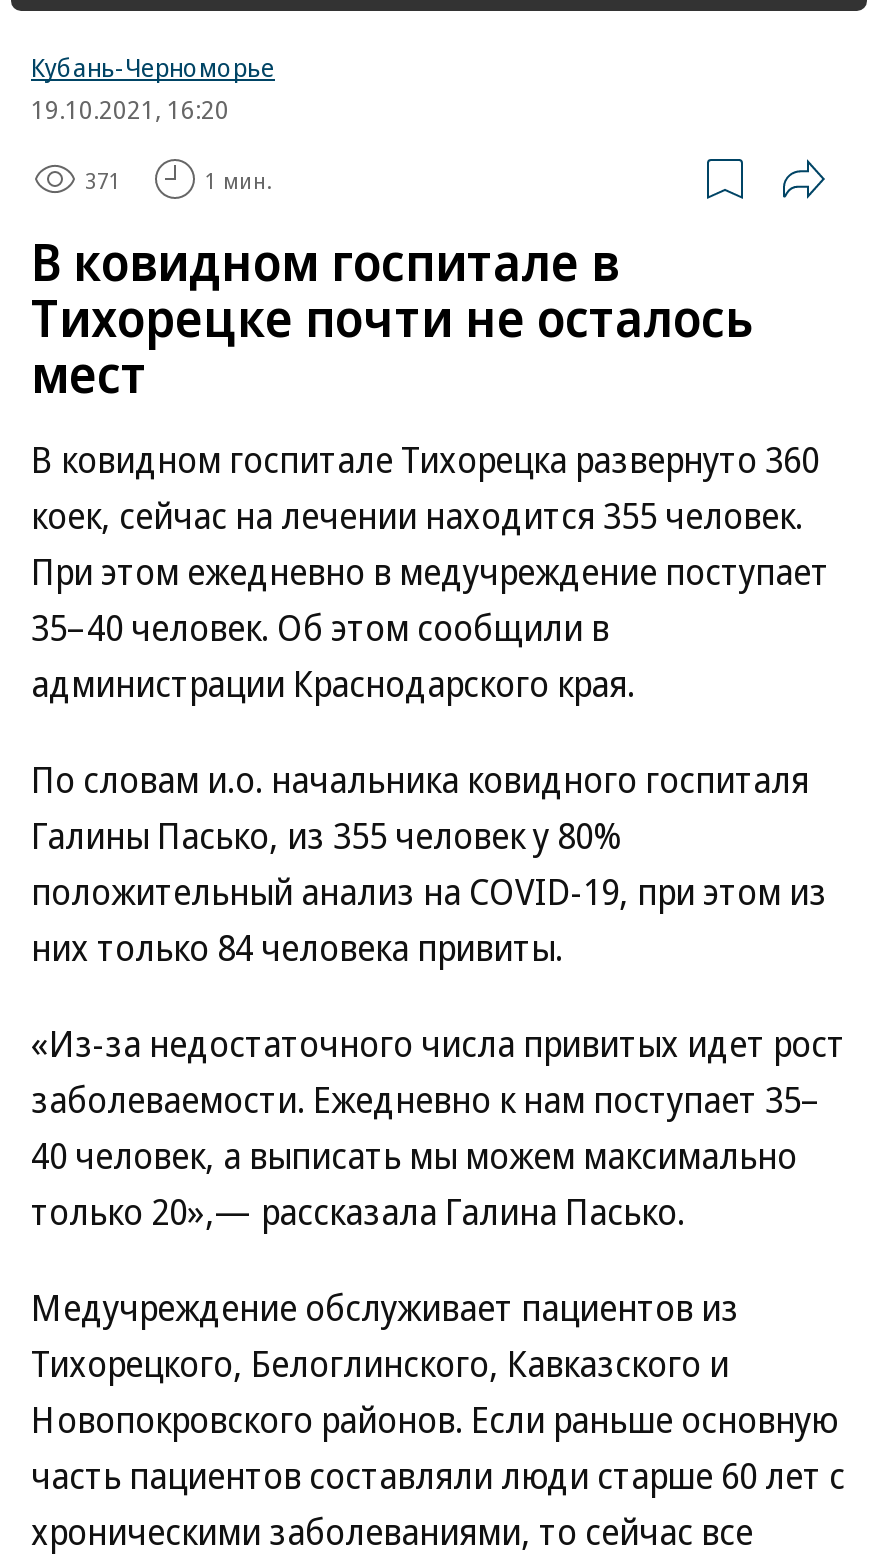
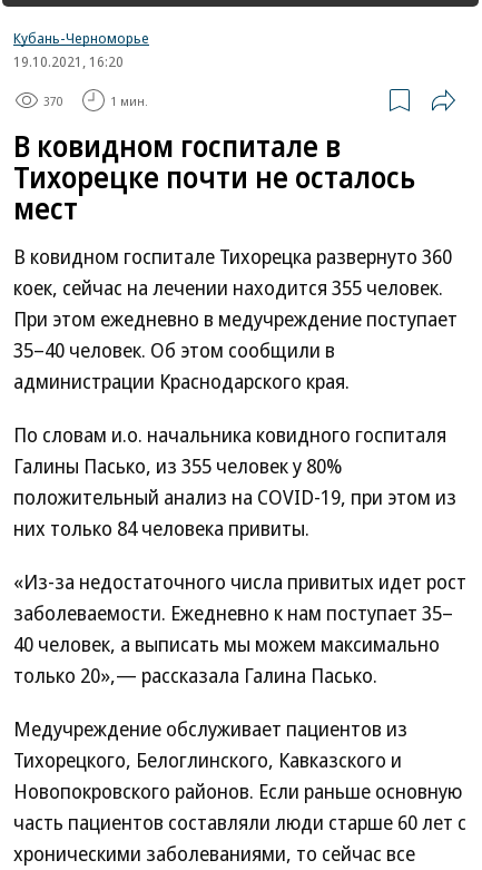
- 371
+ 370
